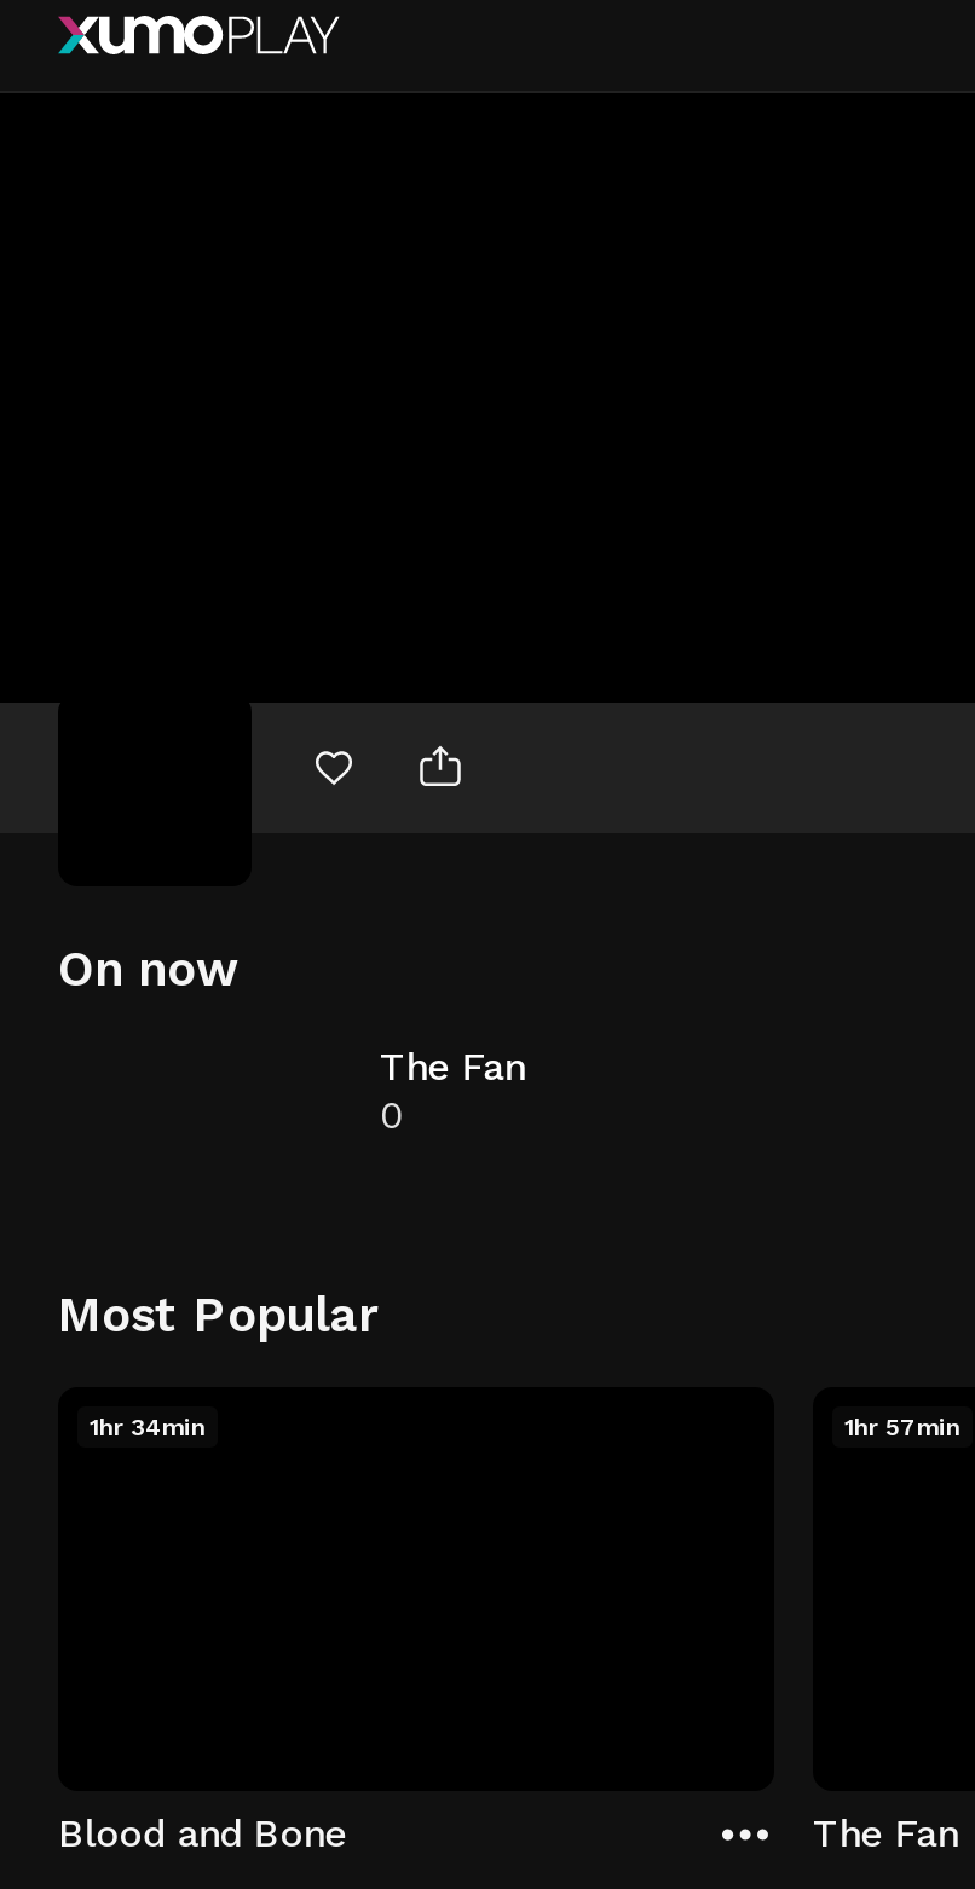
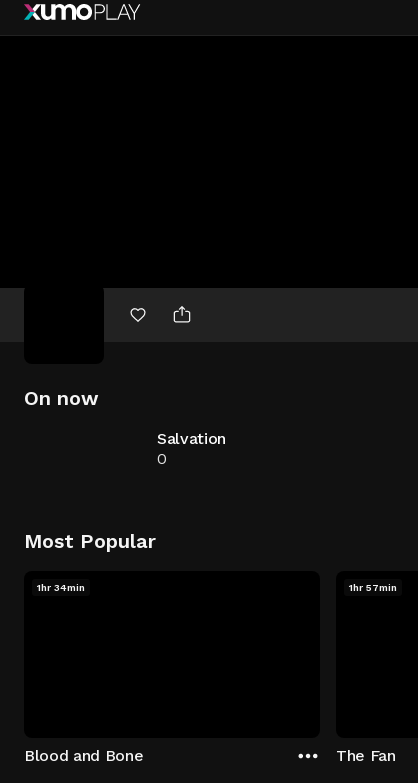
- The Fan
+ Salvation
